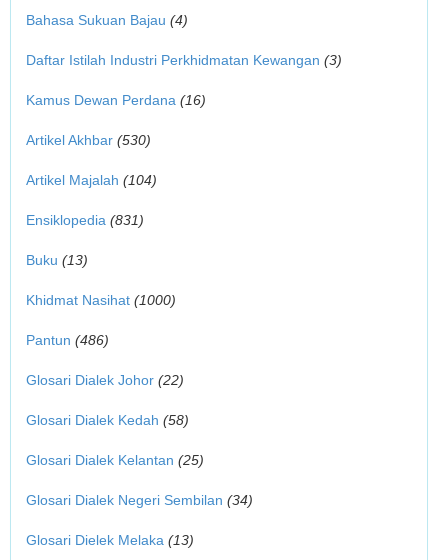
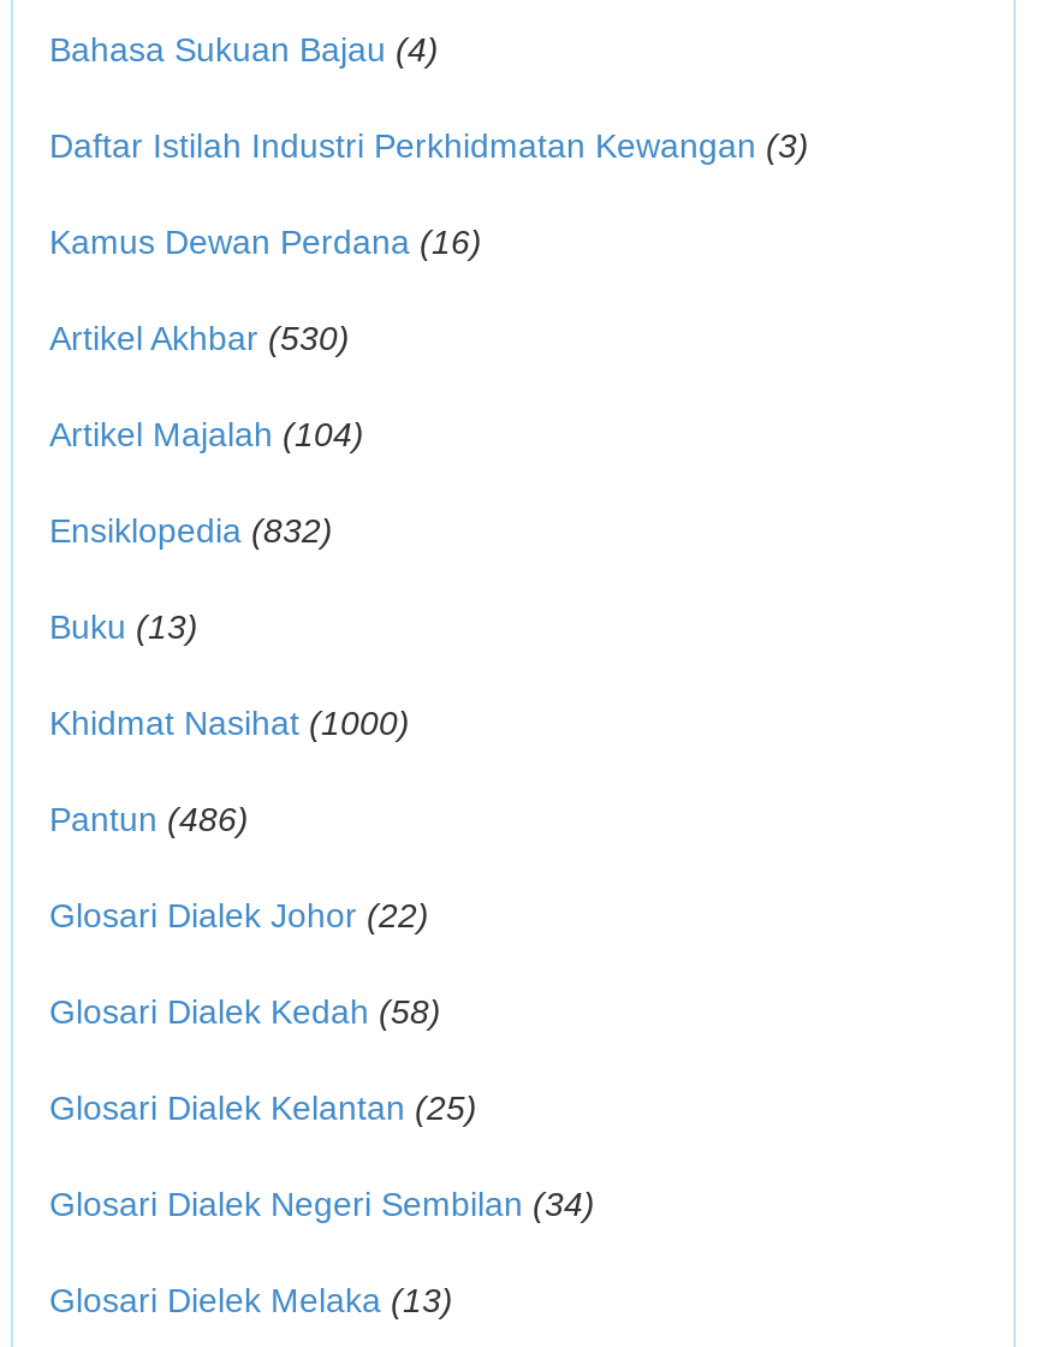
- Ensiklopedia (831)
+ Ensiklopedia (832)
